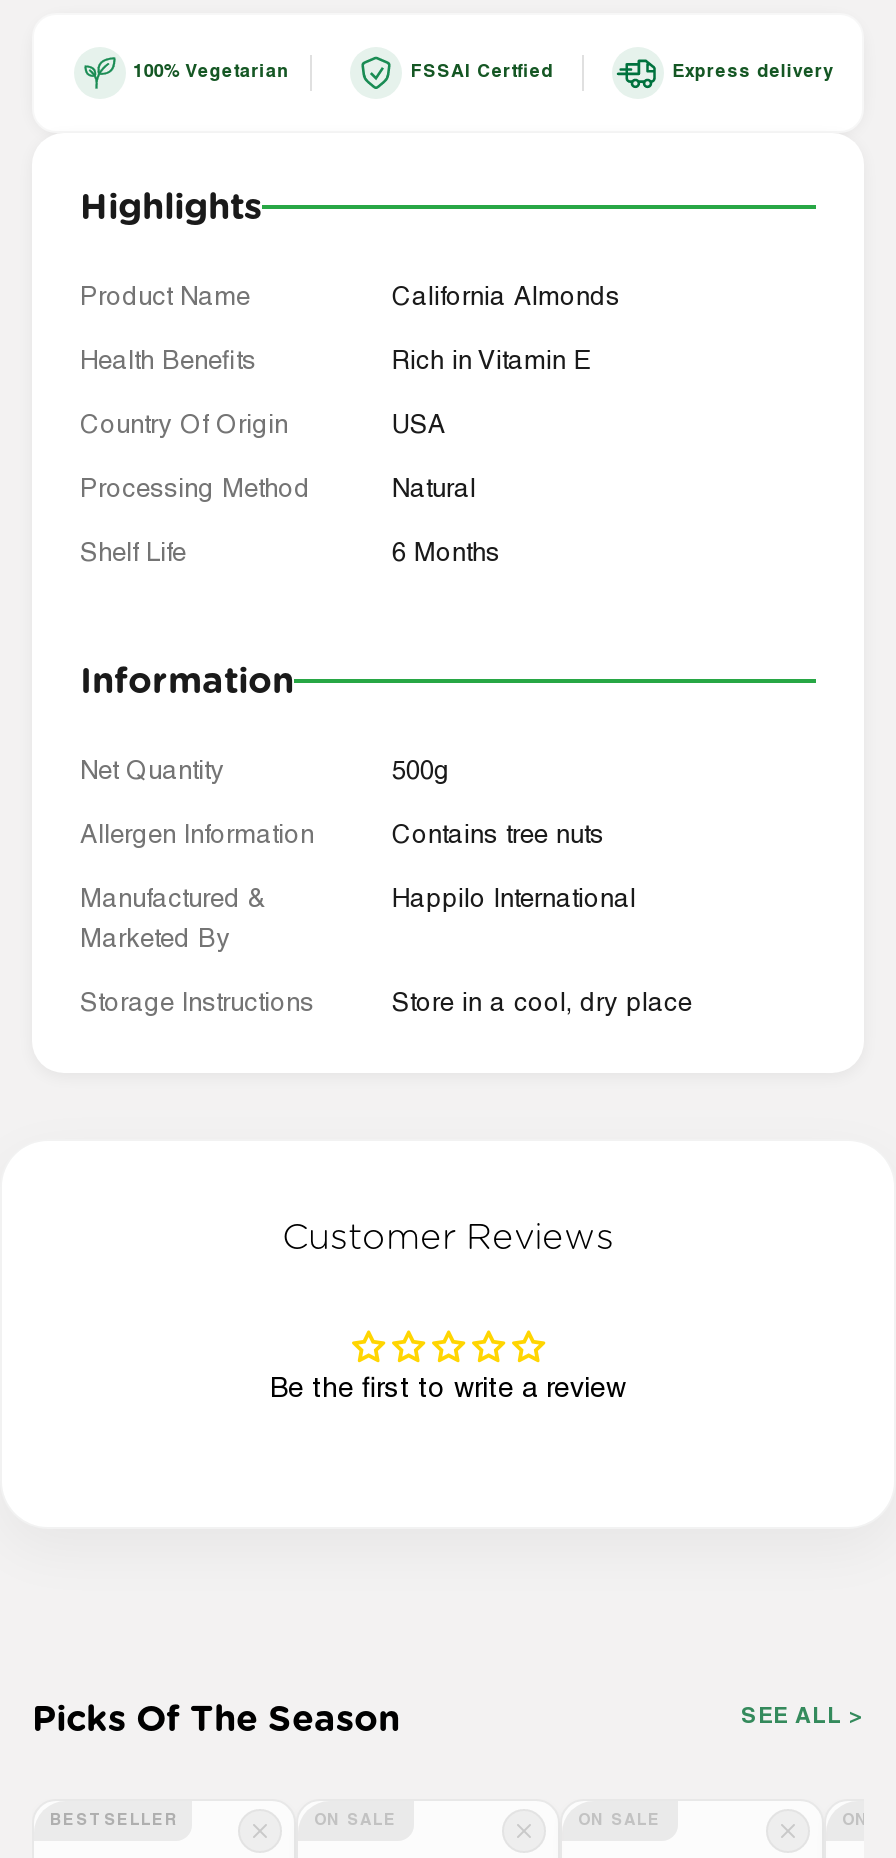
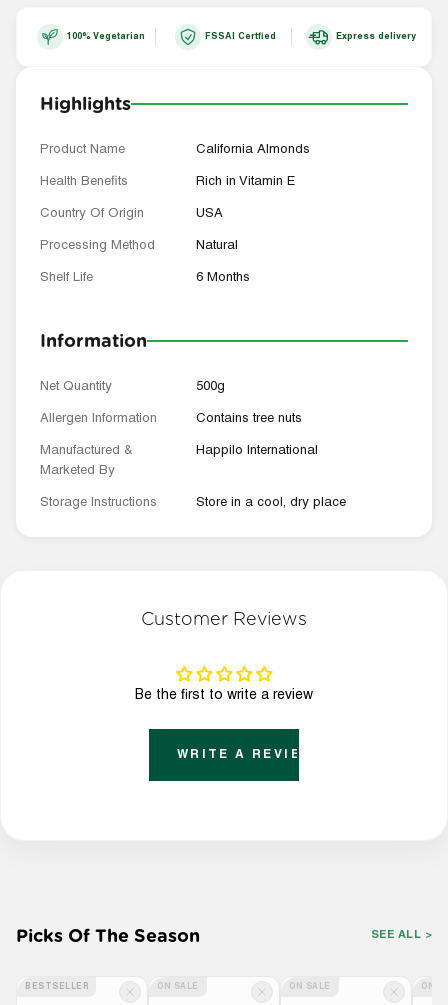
+ [image]
+ WRITE A REVIEW
